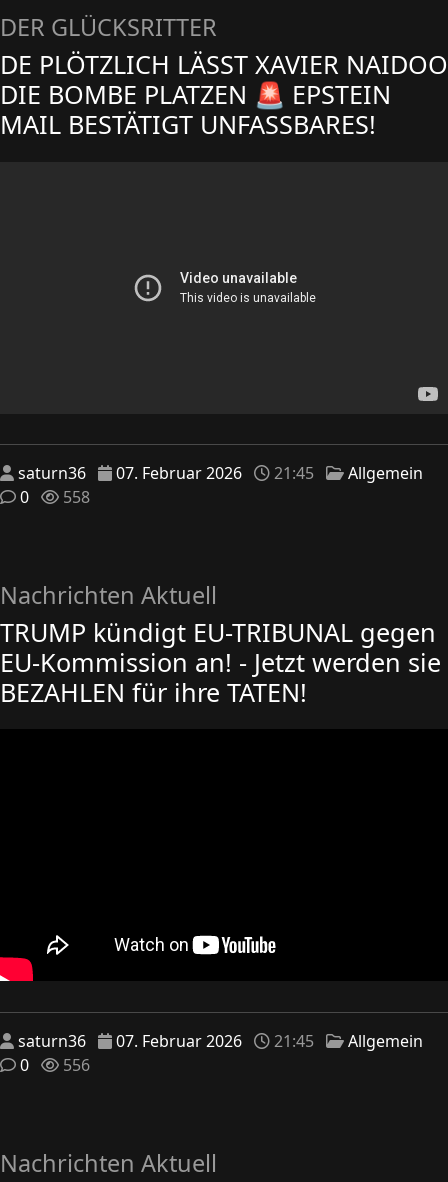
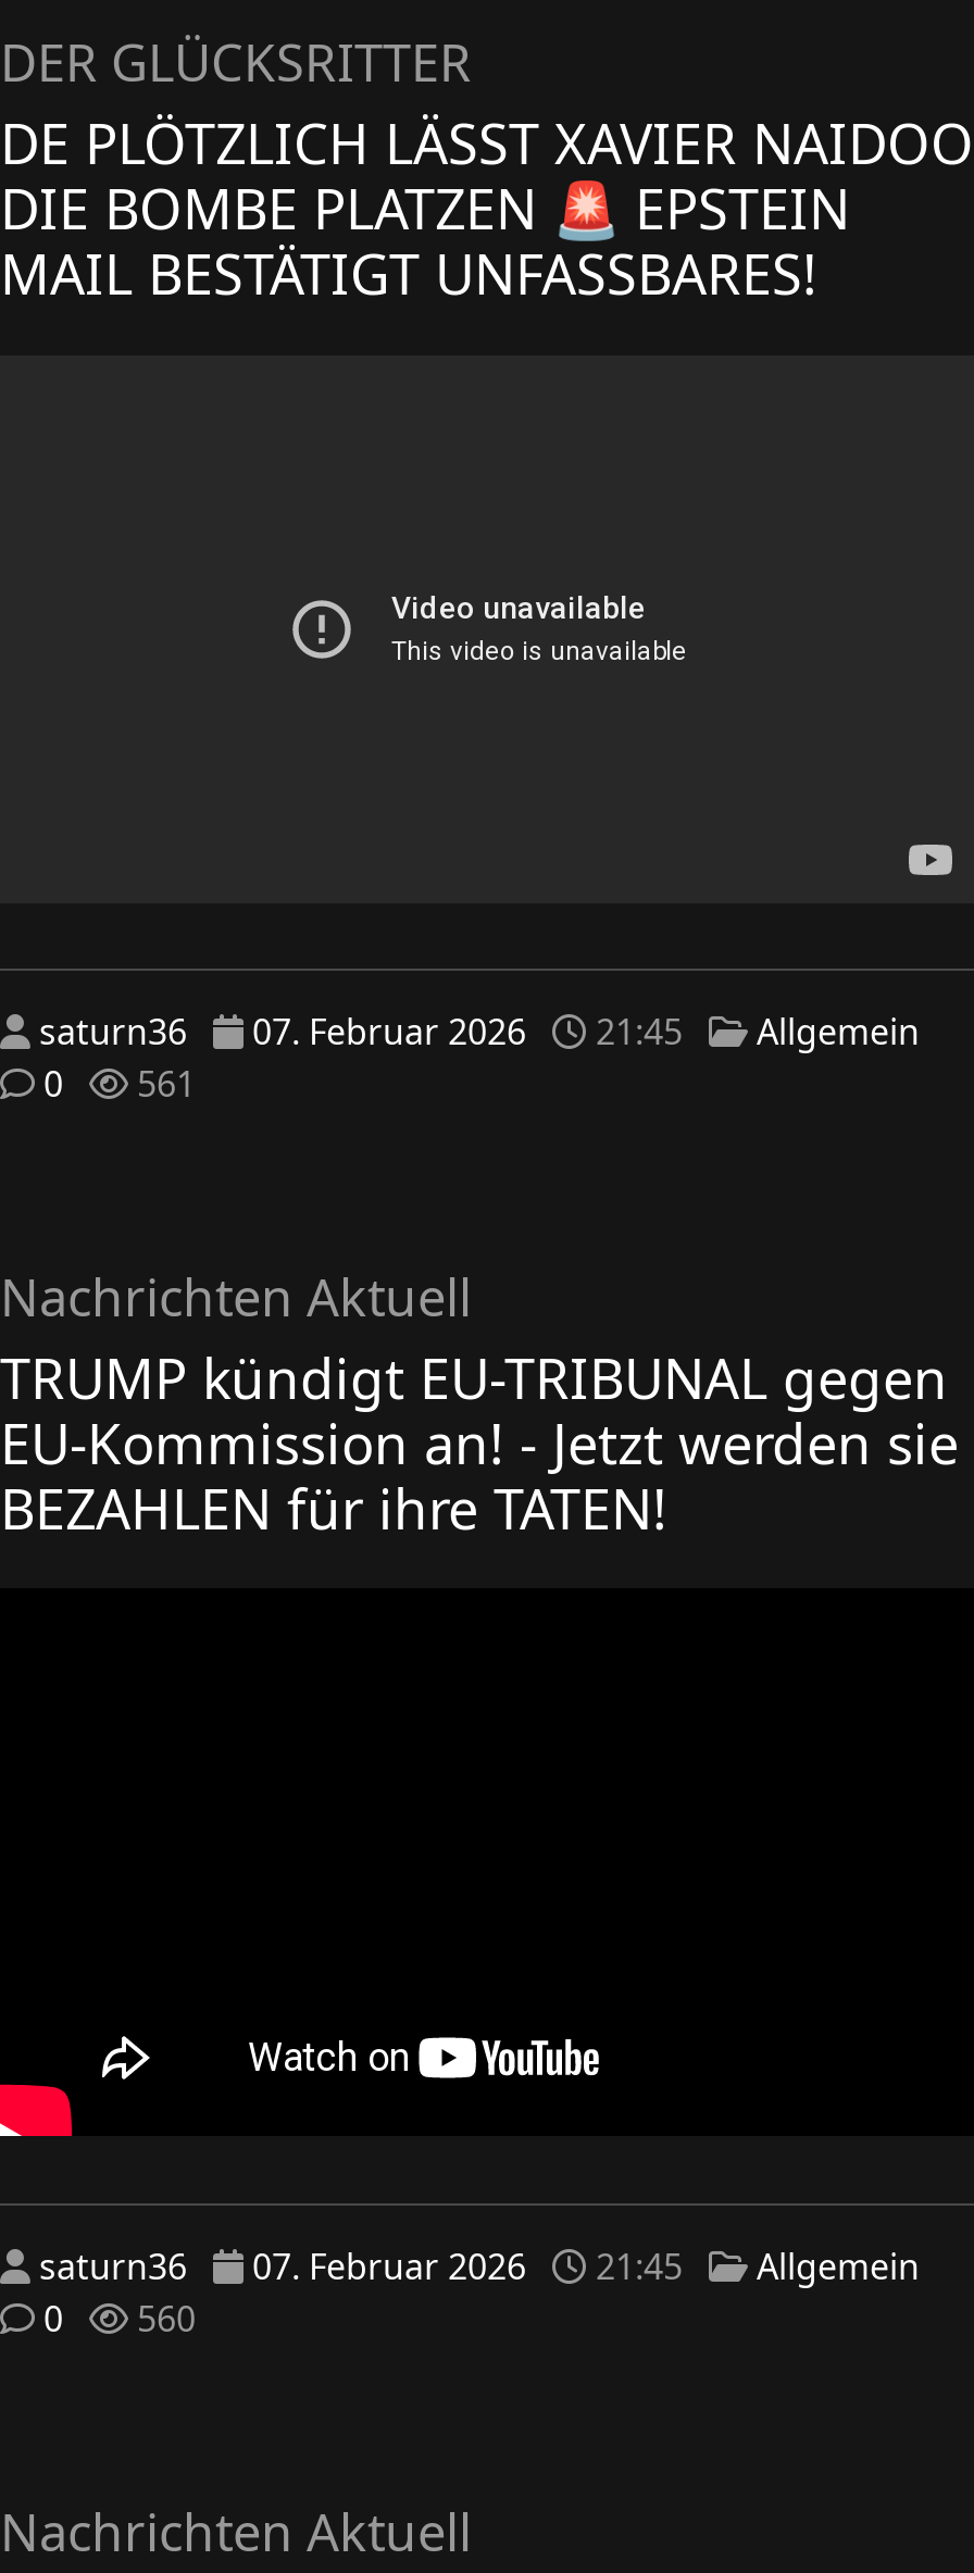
- 0 558
+ 0 561

- 0 556
+ 0 560
